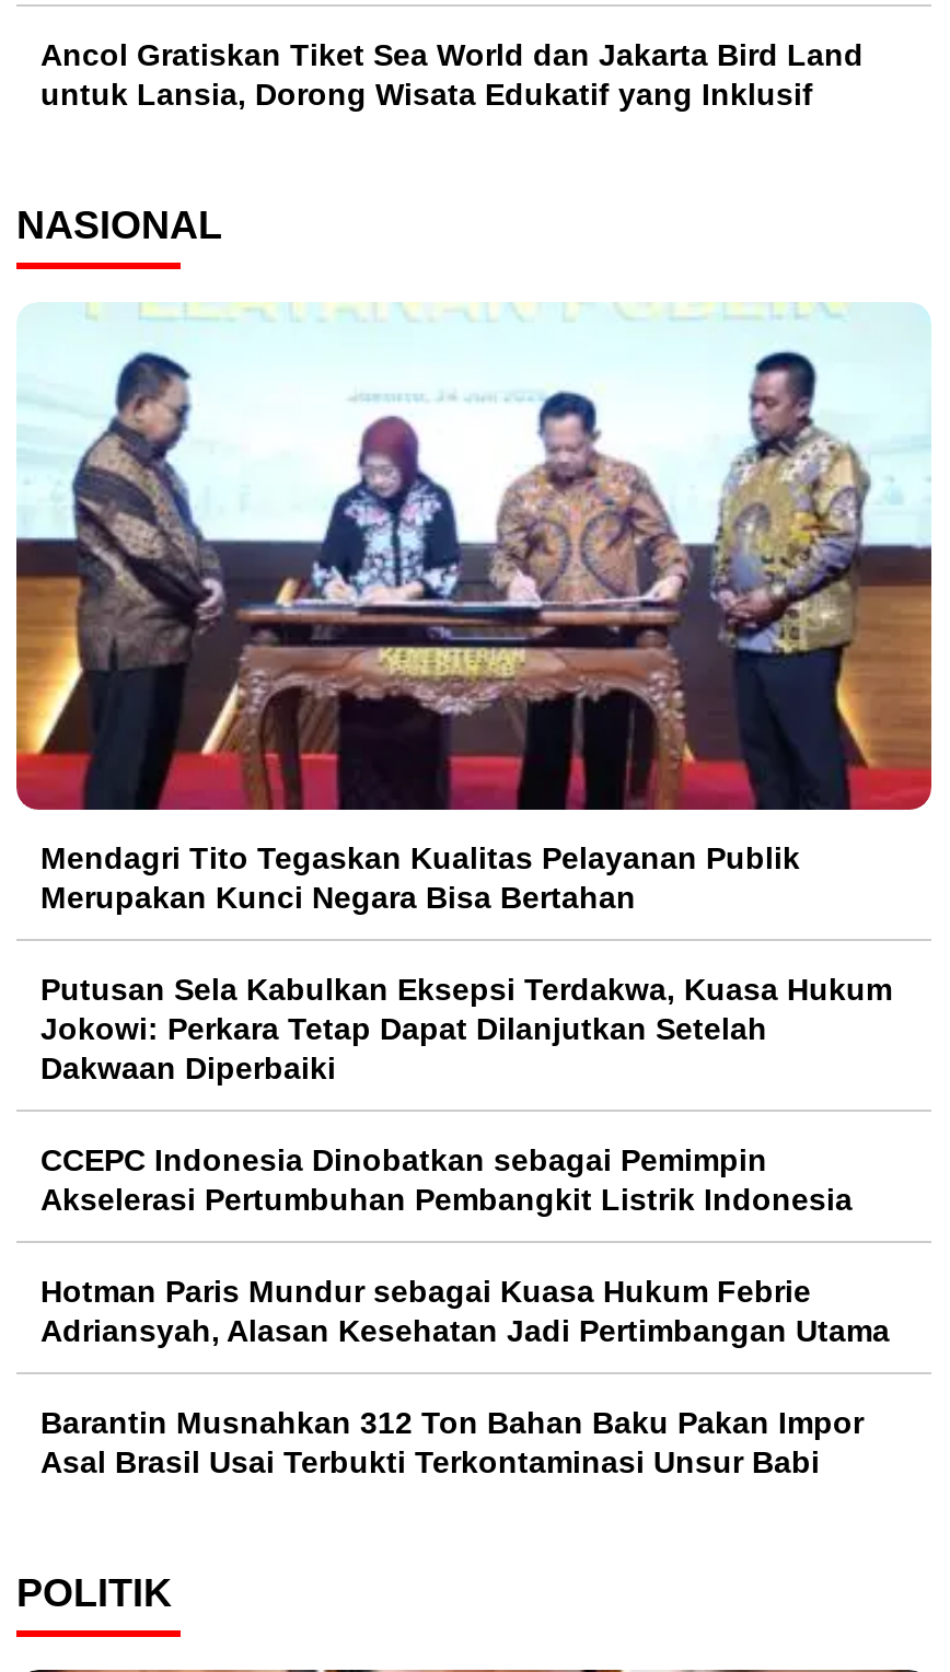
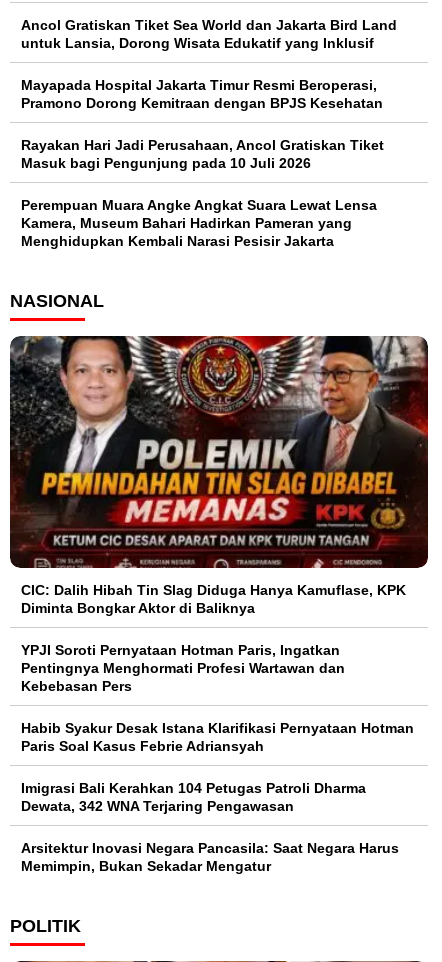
+ Mayapada Hospital Jakarta Timur Resmi Beroperasi,
+ Pramono Dorong Kemitraan dengan BPJS Kesehatan
+ Rayakan Hari Jadi Perusahaan, Ancol Gratiskan Tiket
+ Masuk bagi Pengunjung pada 10 Juli 2026
+ Perempuan Muara Angke Angkat Suara Lewat Lensa
+ Kamera, Museum Bahari Hadirkan Pameran yang
+ Menghidupkan Kembali Narasi Pesisir Jakarta

- [image]
- Mendagri Tito Tegaskan Kualitas Pelayanan Publik
- Merupakan Kunci Negara Bisa Bertahan
+ [image]
+ CIC: Dalih Hibah Tin Slag Diduga Hanya Kamuflase, KPK
+ Diminta Bongkar Aktor di Baliknya

- Putusan Sela Kabulkan Eksepsi Terdakwa, Kuasa Hukum
- Jokowi: Perkara Tetap Dapat Dilanjutkan Setelah
- Dakwaan Diperbaiki
+ YPJI Soroti Pernyataan Hotman Paris, Ingatkan
+ Pentingnya Menghormati Profesi Wartawan dan
+ Kebebasan Pers

- CCEPC Indonesia Dinobatkan sebagai Pemimpin
- Akselerasi Pertumbuhan Pembangkit Listrik Indonesia
+ Habib Syakur Desak Istana Klarifikasi Pernyataan Hotman
+ Paris Soal Kasus Febrie Adriansyah

- Hotman Paris Mundur sebagai Kuasa Hukum Febrie
- Adriansyah, Alasan Kesehatan Jadi Pertimbangan Utama
+ Imigrasi Bali Kerahkan 104 Petugas Patroli Dharma
+ Dewata, 342 WNA Terjaring Pengawasan

- Barantin Musnahkan 312 Ton Bahan Baku Pakan Impor
- Asal Brasil Usai Terbukti Terkontaminasi Unsur Babi
+ Arsitektur Inovasi Negara Pancasila: Saat Negara Harus
+ Memimpin, Bukan Sekadar Mengatur
